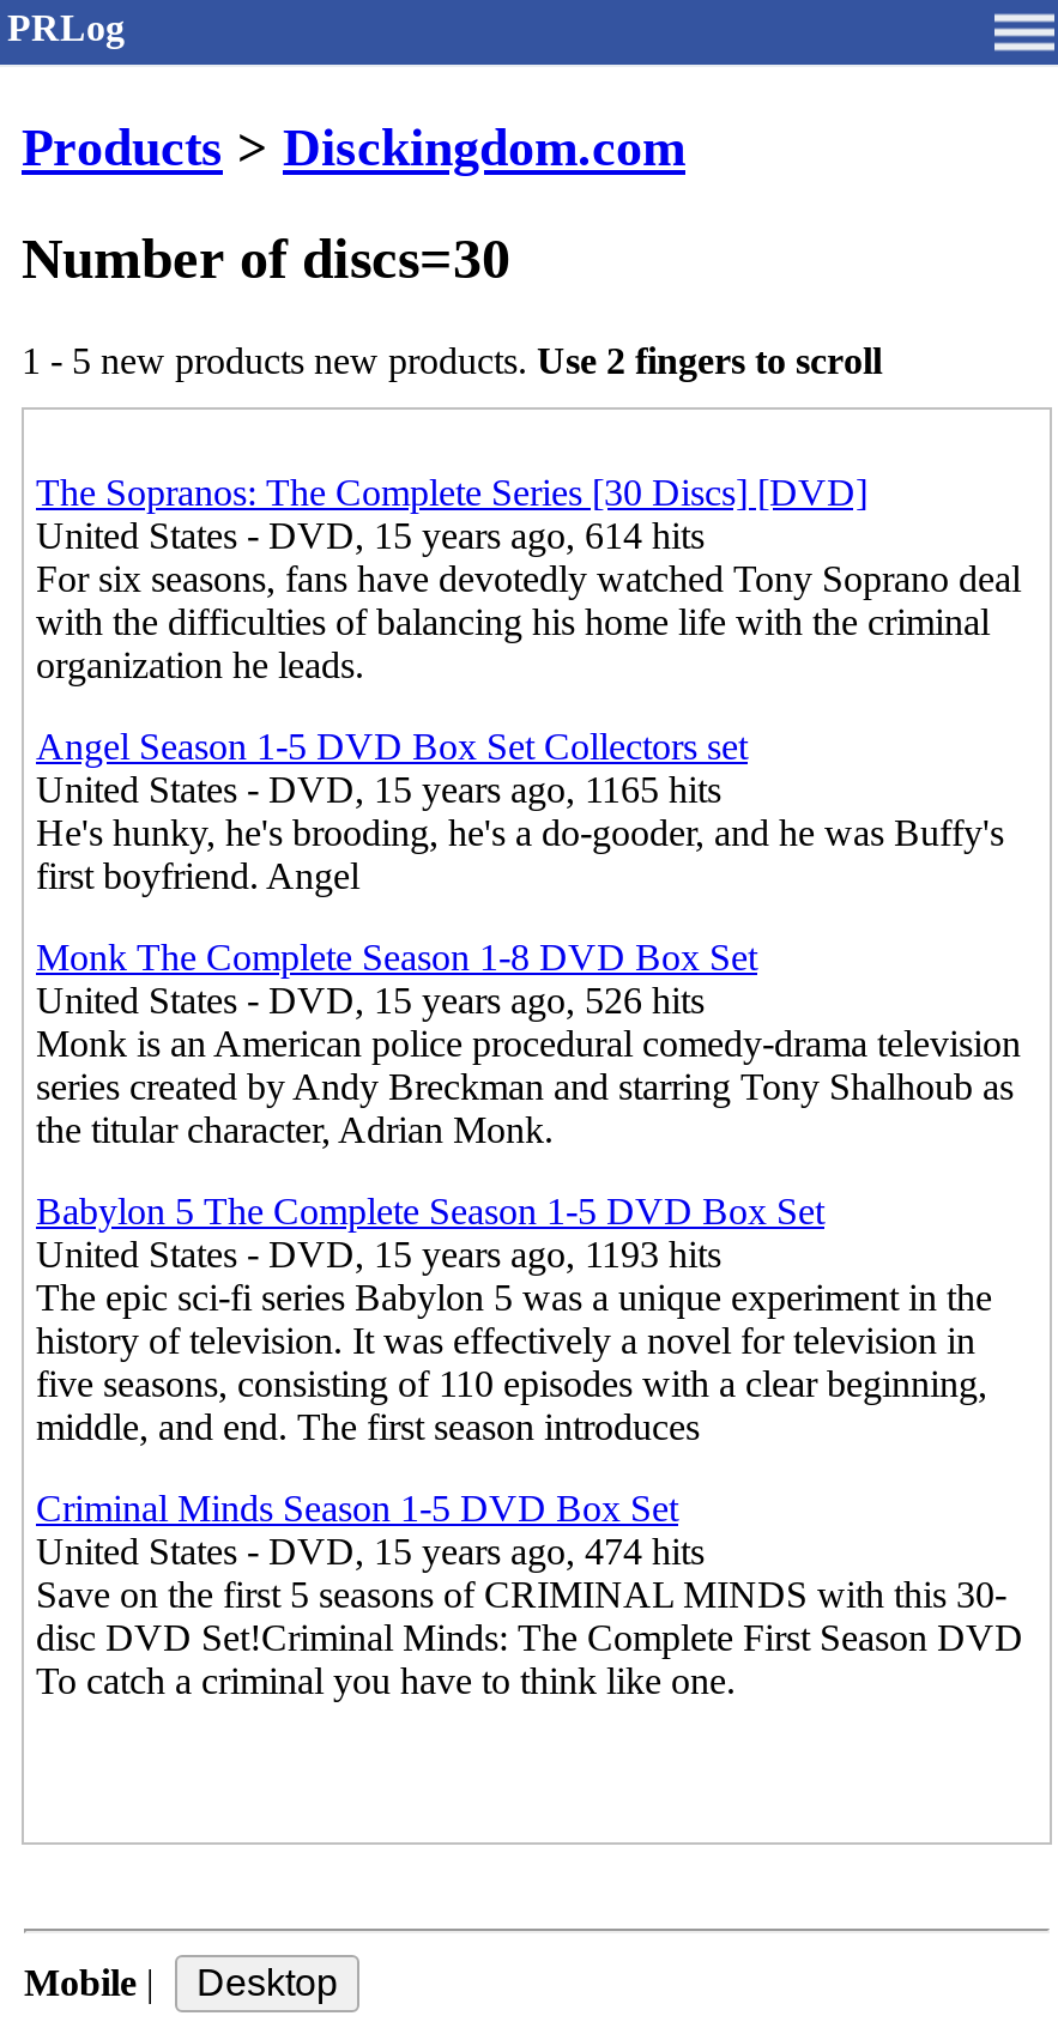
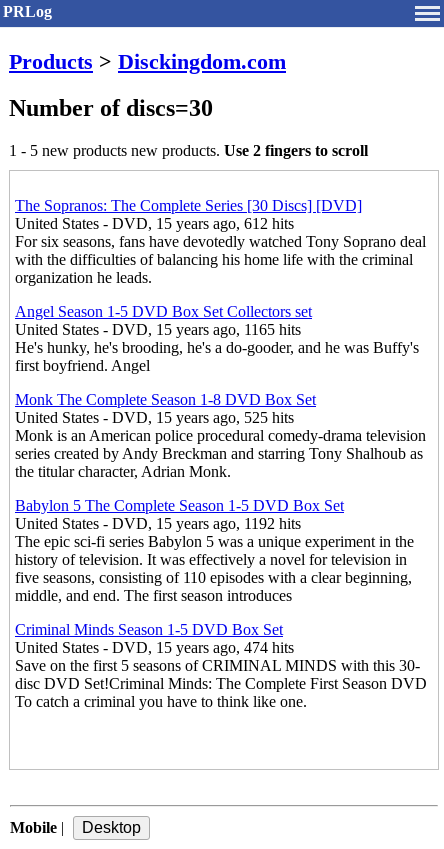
- United States - DVD, 15 years ago, 614 hits
+ United States - DVD, 15 years ago, 612 hits

- United States - DVD, 15 years ago, 526 hits
+ United States - DVD, 15 years ago, 525 hits

- United States - DVD, 15 years ago, 1193 hits
+ United States - DVD, 15 years ago, 1192 hits
